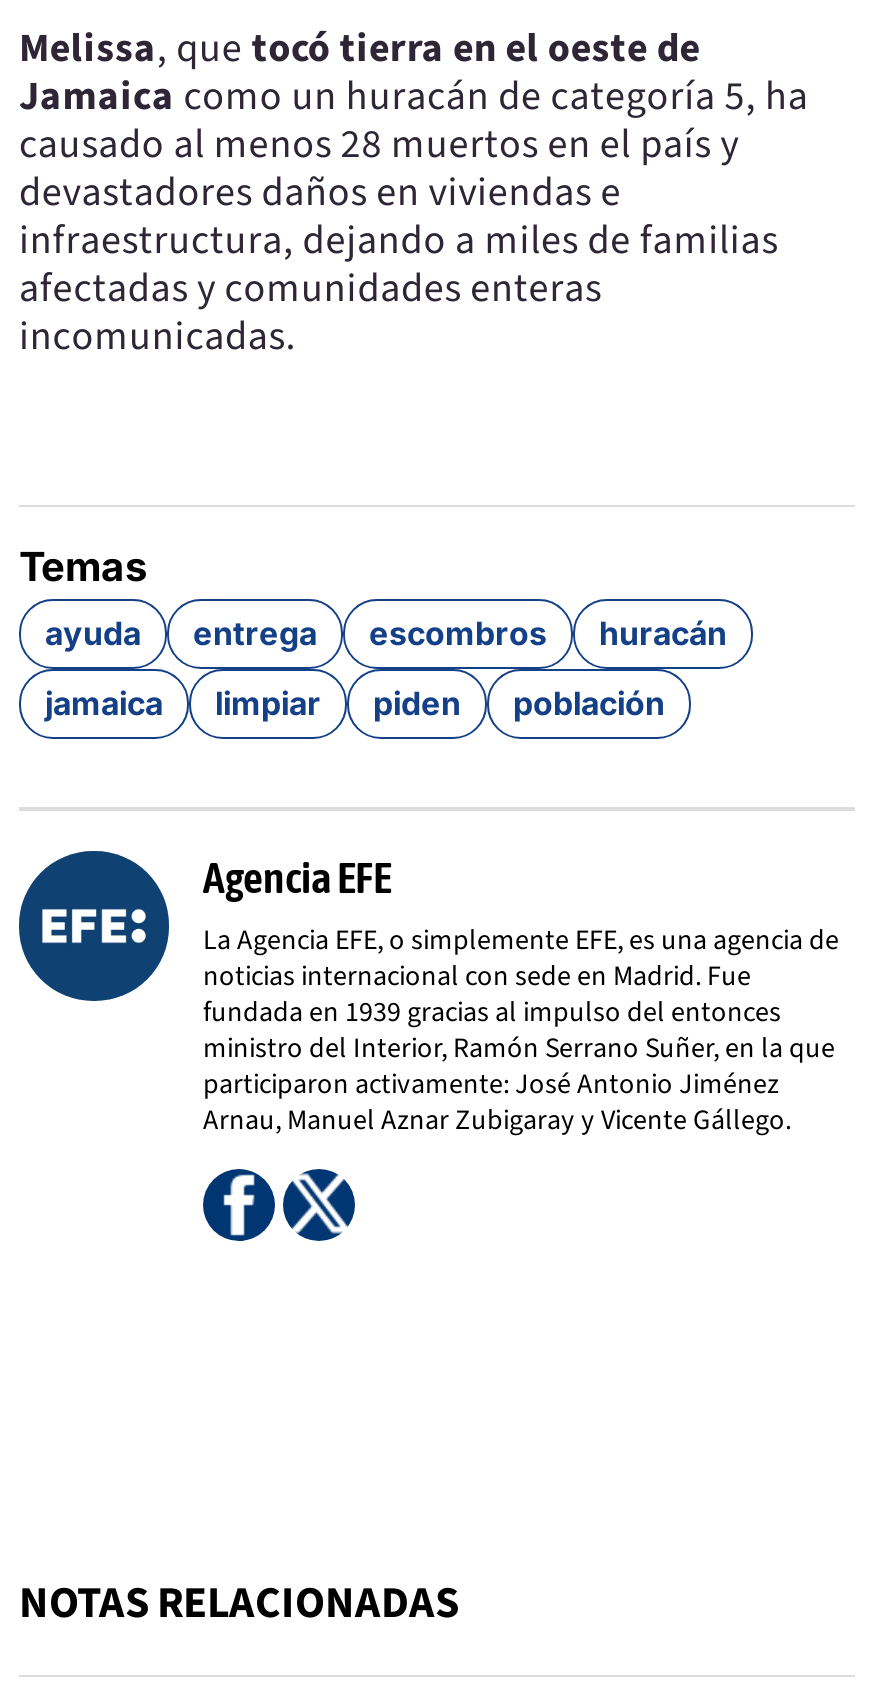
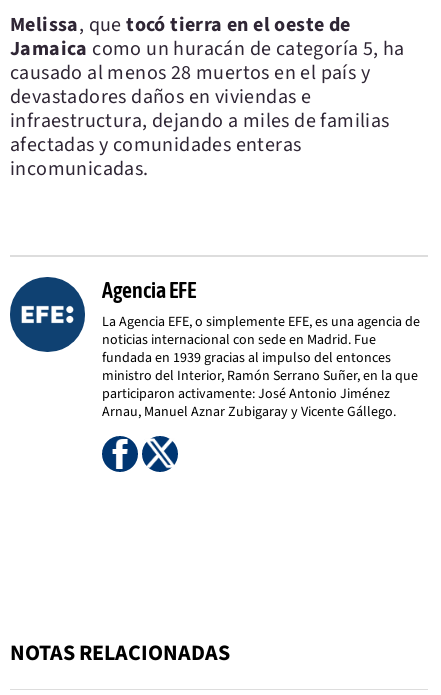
- Temas
- ayuda
- entrega
- escombros
- huracán
- jamaica
- limpiar
- piden
- población
